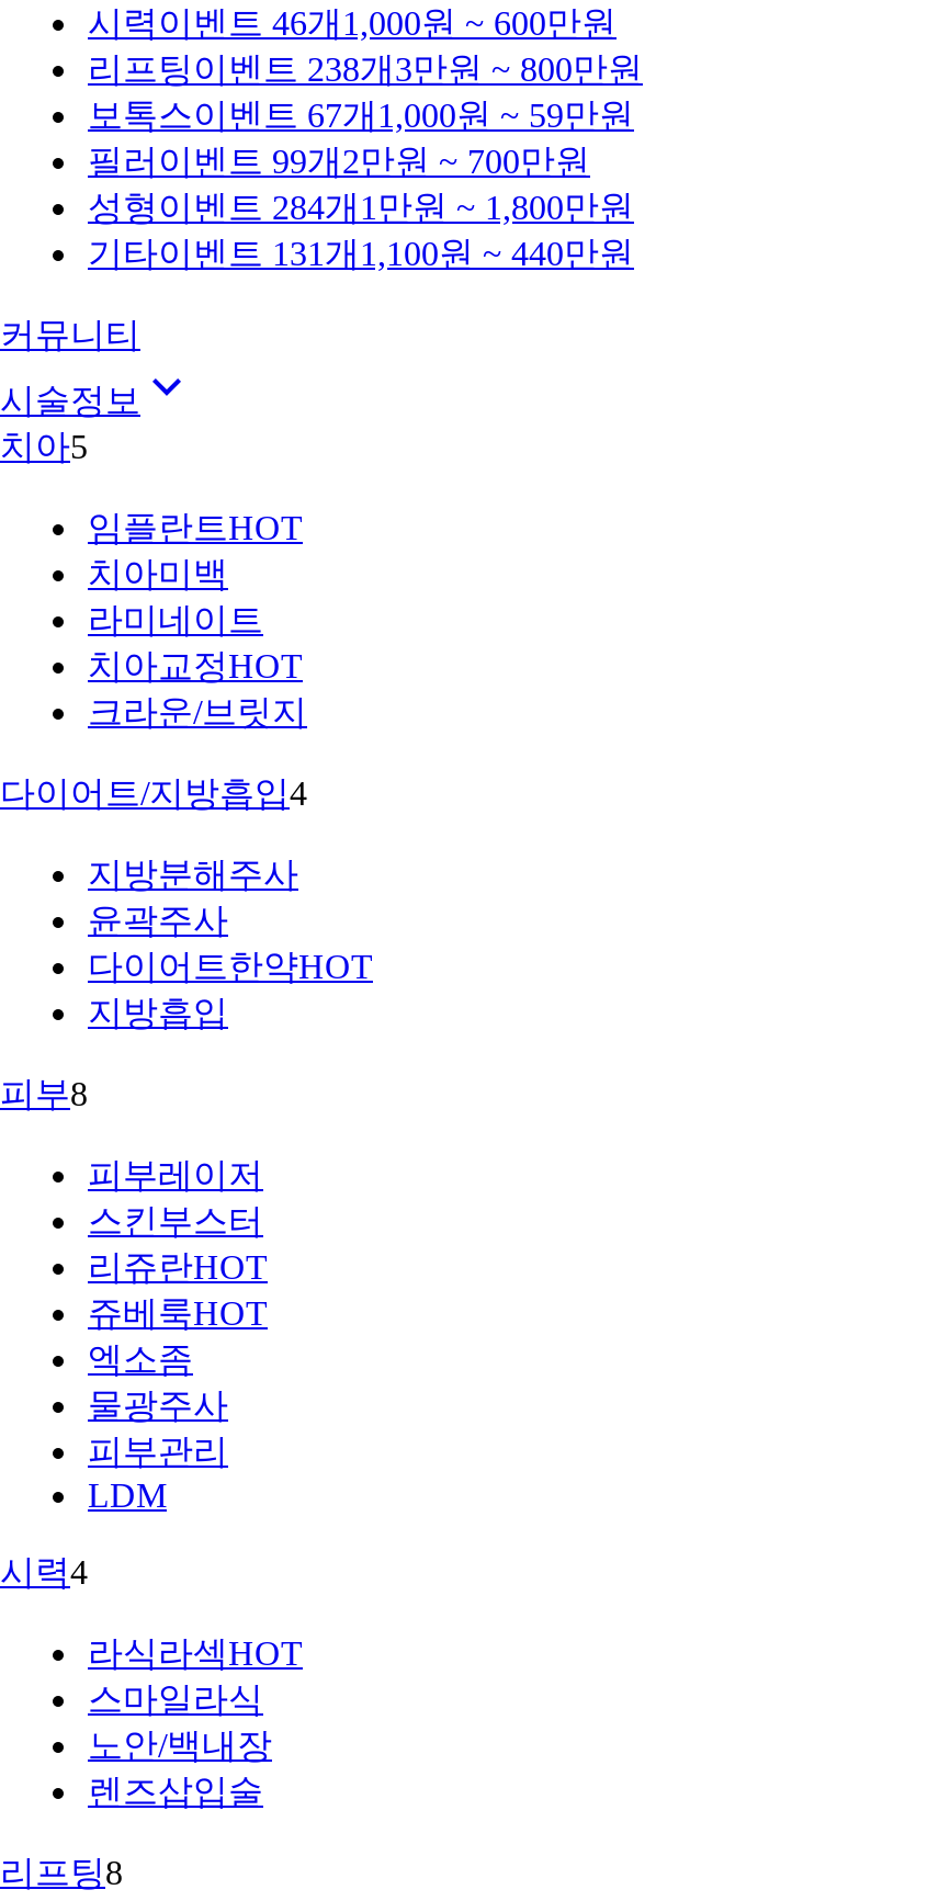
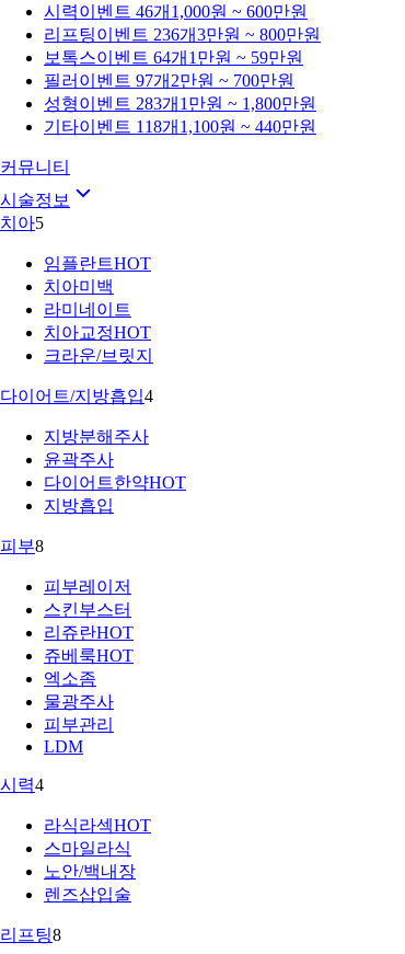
- 리프팅 이벤트 238개3만원 ~ 800만원
+ 리프팅 이벤트 236개3만원 ~ 800만원

- 보톡스 이벤트 67개 1,000원 ~ 59만원
+ 보톡스 이벤트 64개 1만원 ~ 59만원

- 필러 이벤트 99개2만원 ~ 700만원
+ 필러 이벤트 97개2만원 ~ 700만원

- 성형 이벤트 284개 1만원 ~ 1,800만원
+ 성형 이벤트 283개 1만원 ~ 1,800만원

- 기타이벤트 131개 1,100원 ~ 440만원
+ 기타이벤트 118개 1,100원 ~ 440만원
